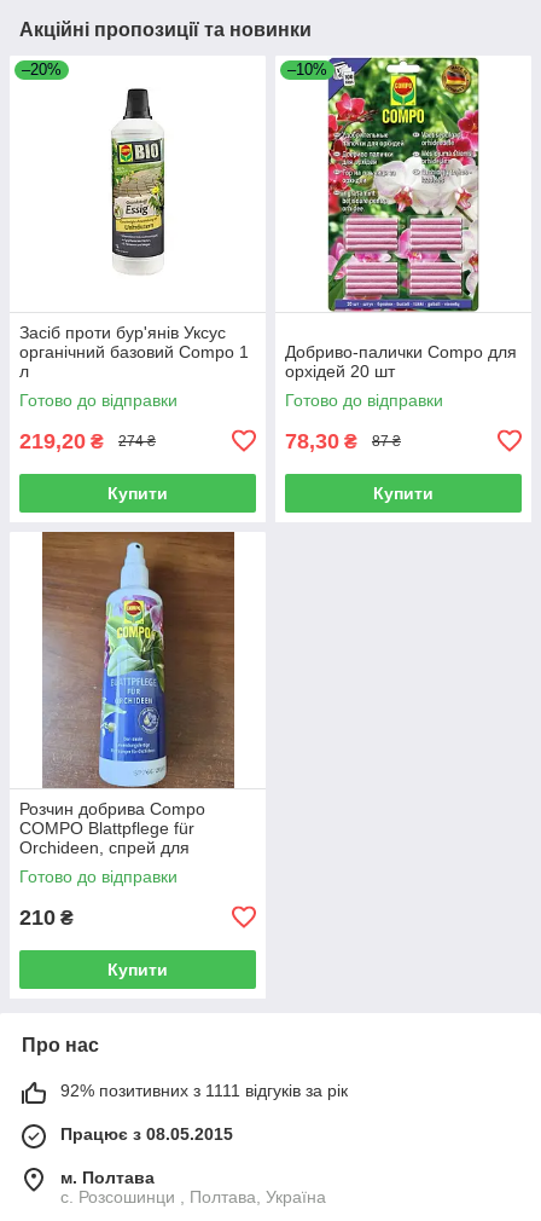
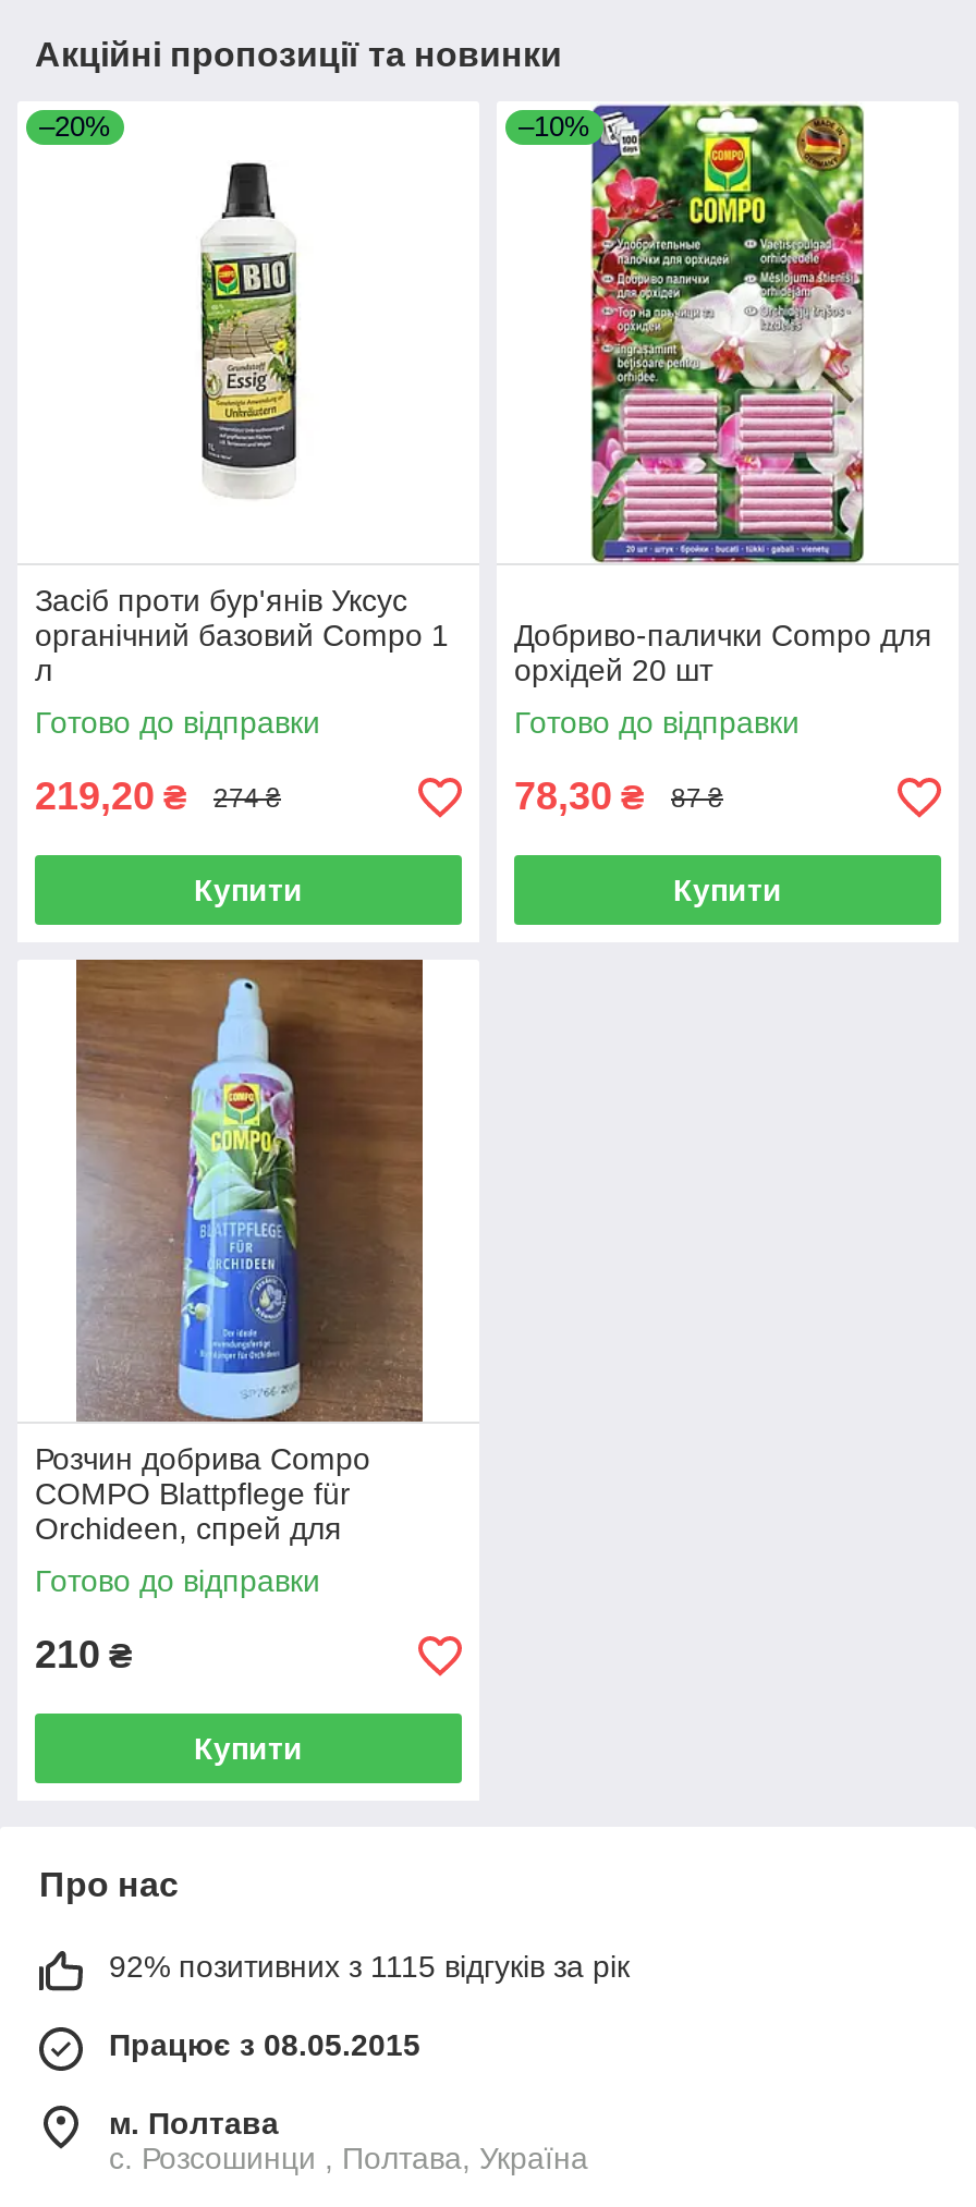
- 92% позитивних з 1111 відгуків за рік
+ 92% позитивних з 1115 відгуків за рік
